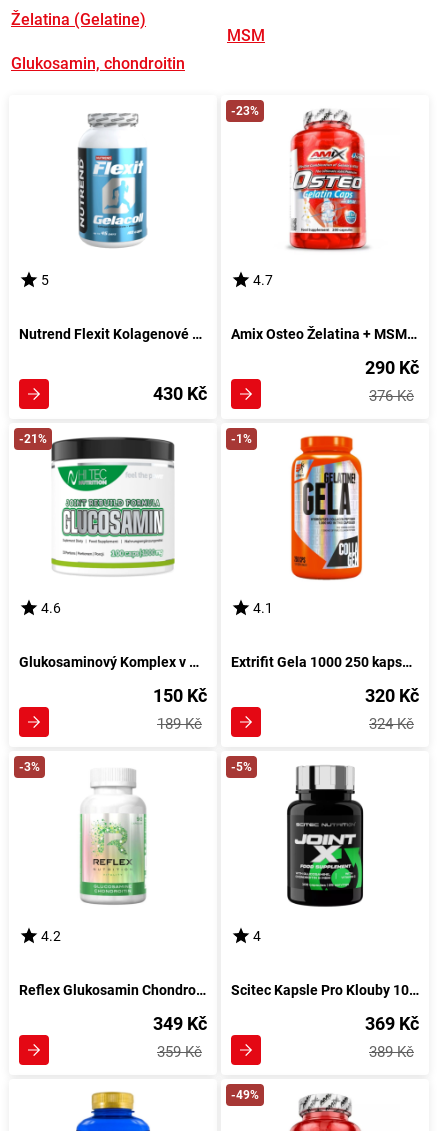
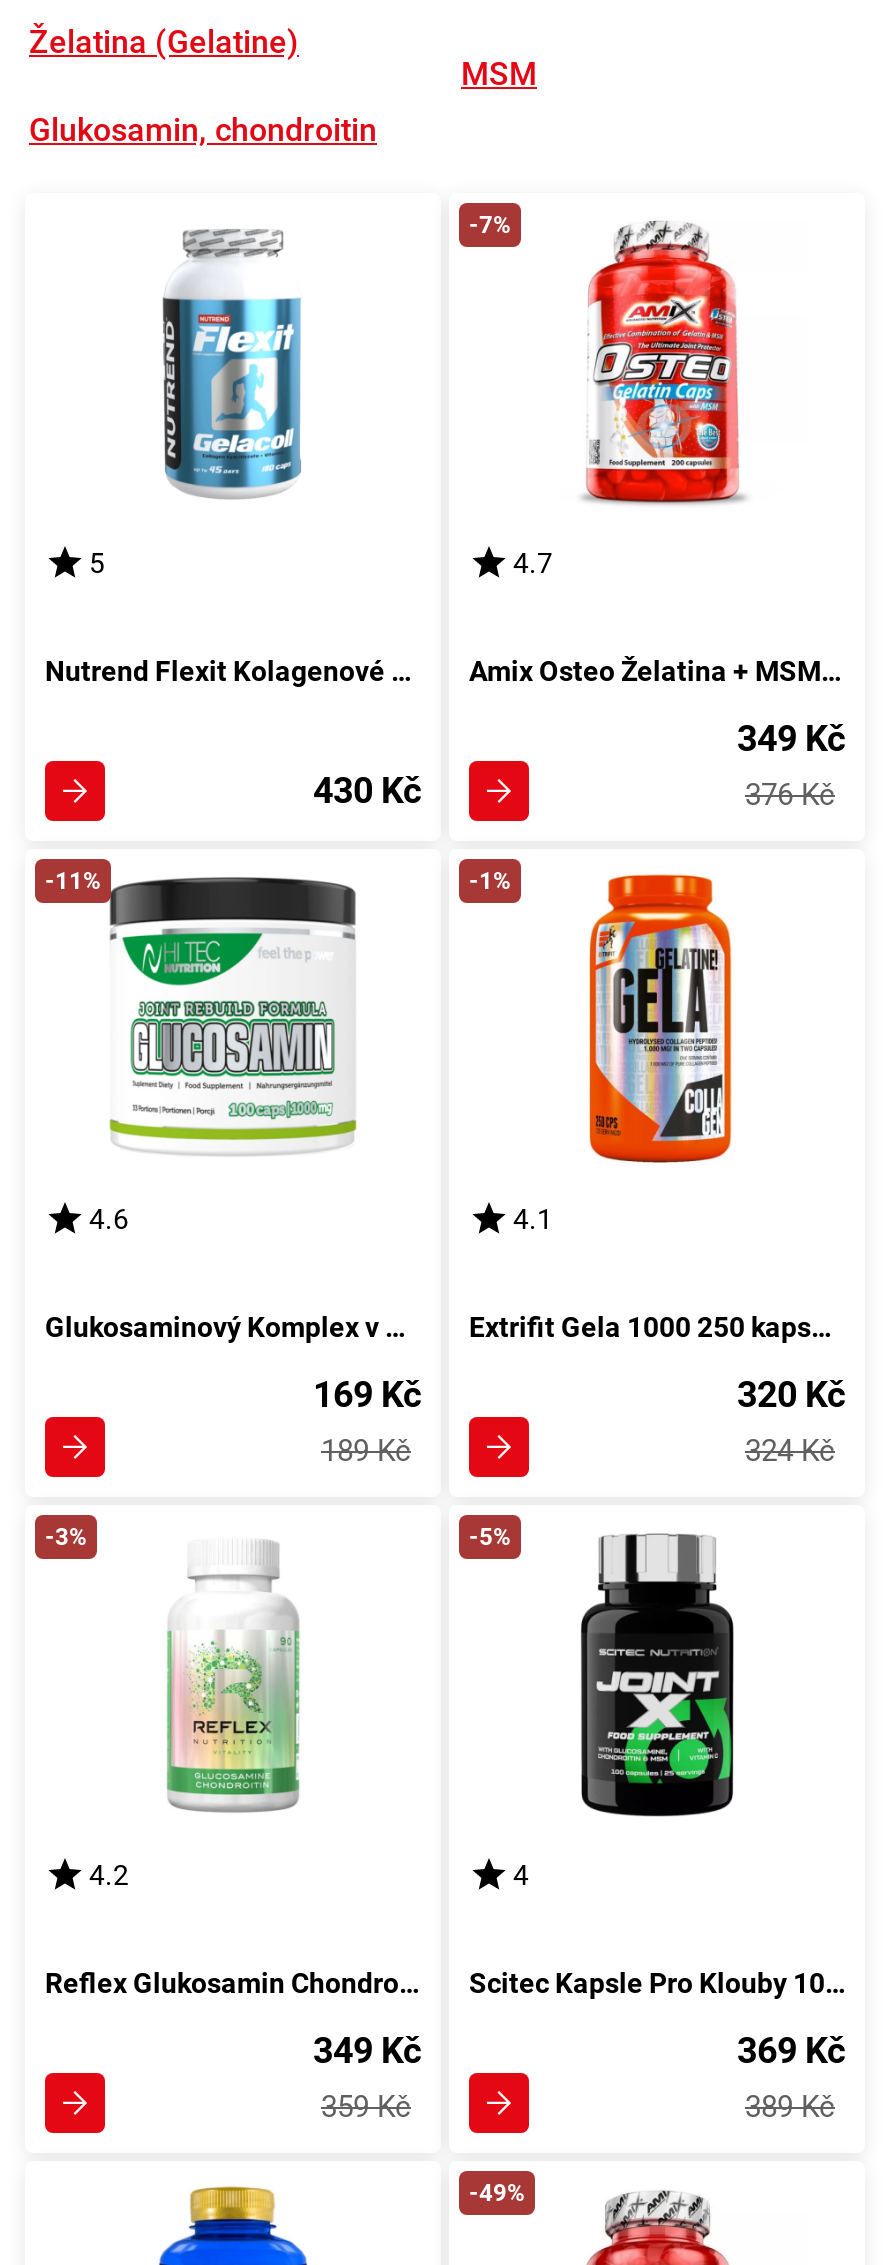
- -23%
+ -7%

- 290 Kč
+ 349 Kč

- -21%
+ -11%

- 150 Kč
+ 169 Kč
